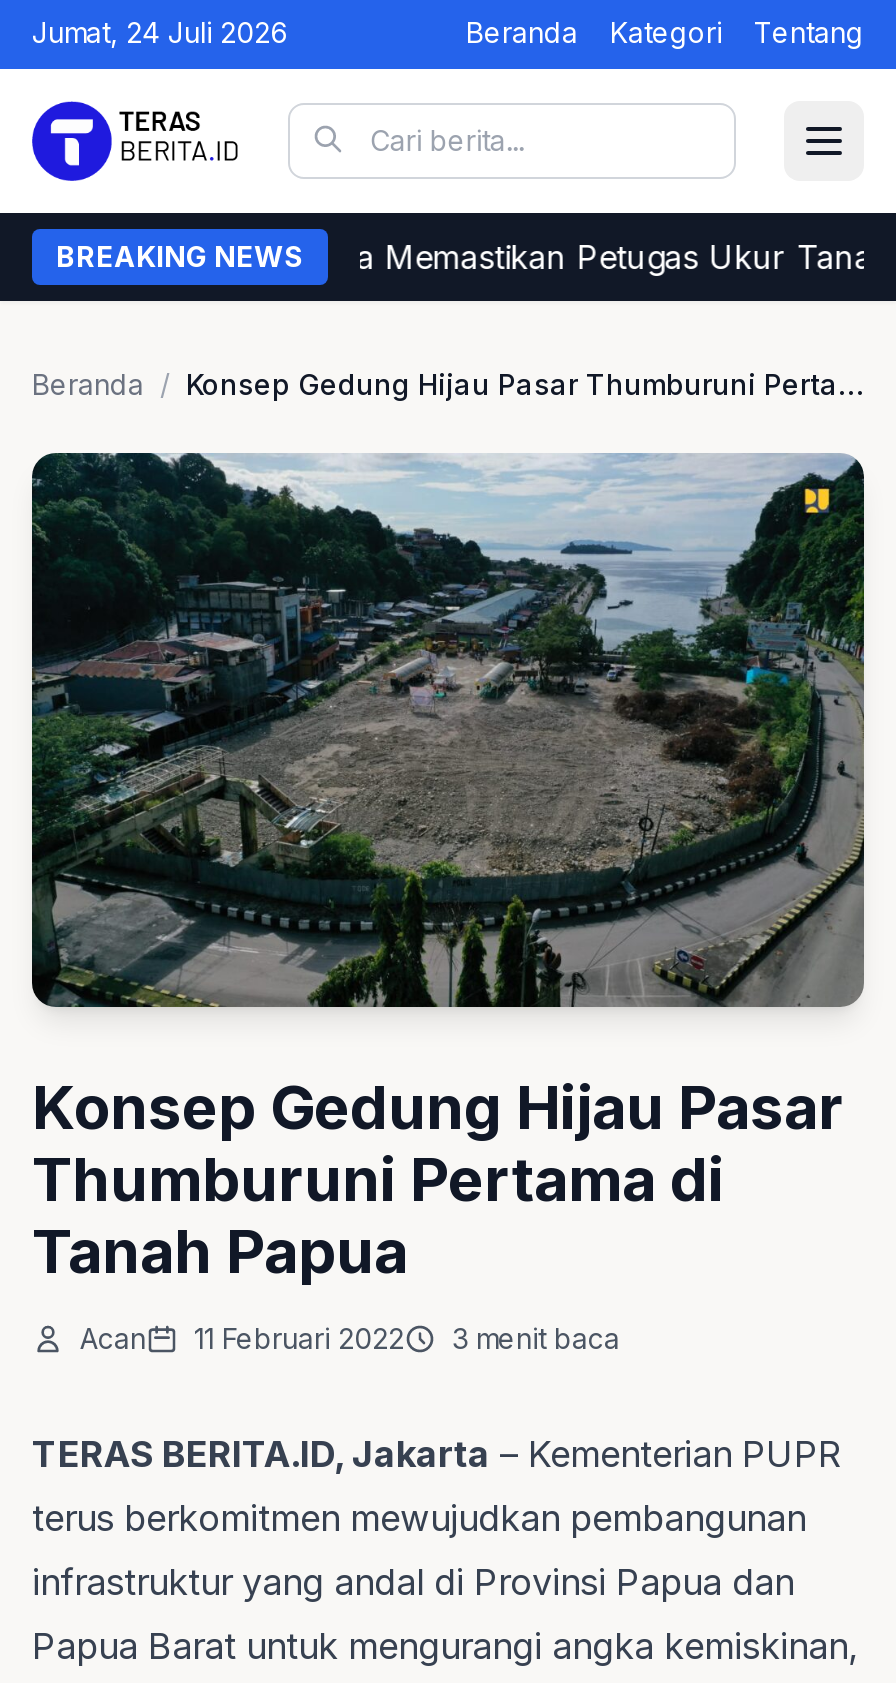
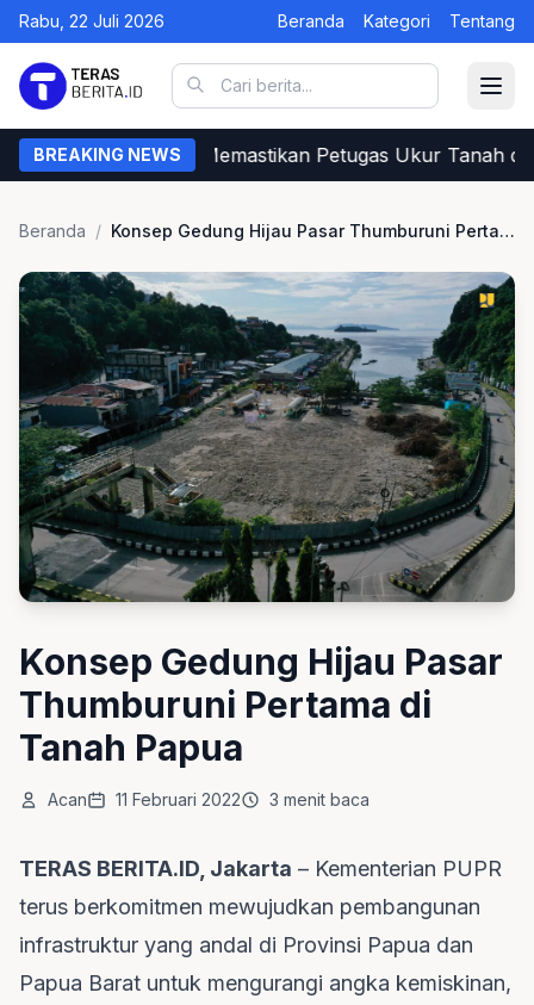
- Jumat, 24 Juli 2026
+ Rabu, 22 Juli 2026
